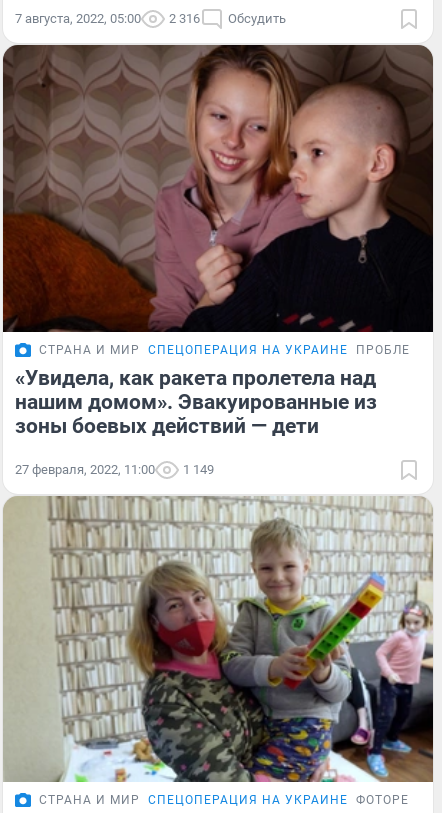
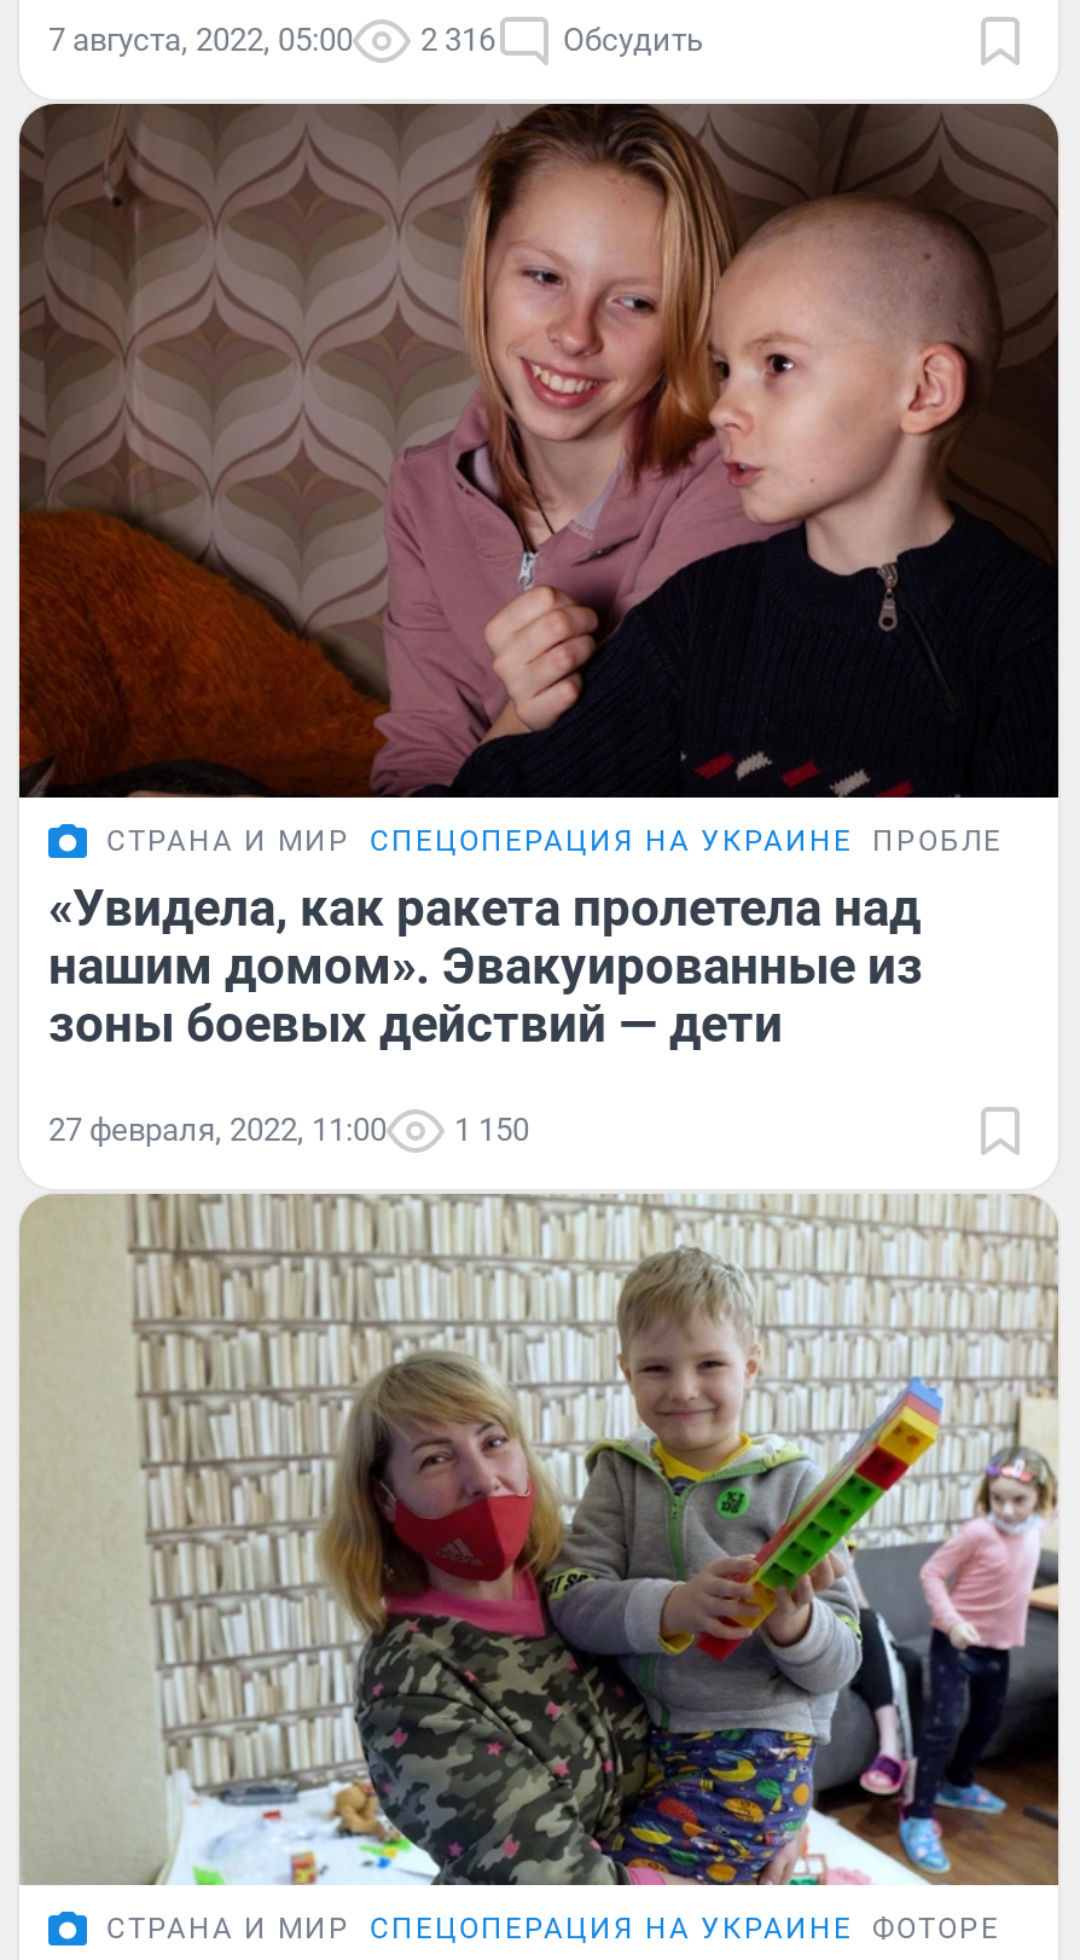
- 27 февраля, 2022, 11:00 1 149
+ 27 февраля, 2022, 11:00 1 150
